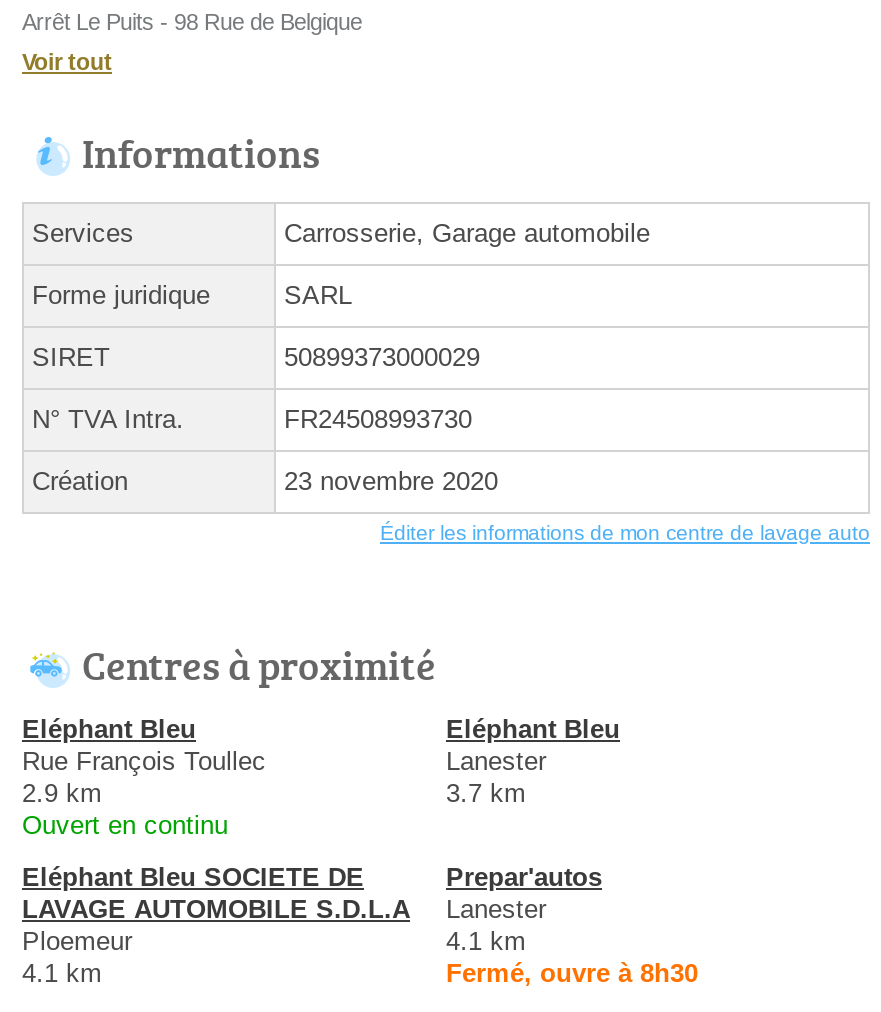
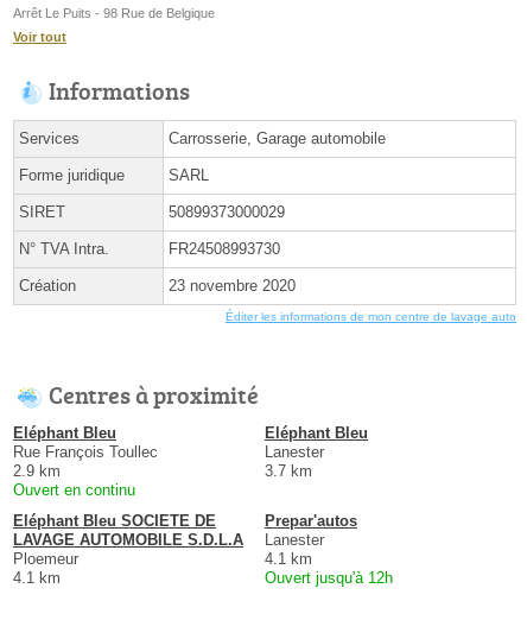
- Fermé, ouvre à 8h30
+ Ouvert jusqu'à 12h
